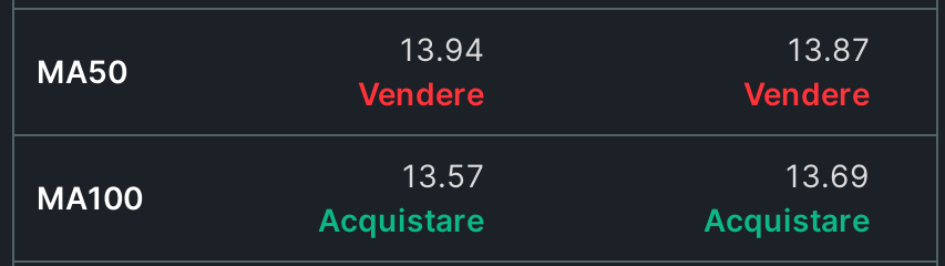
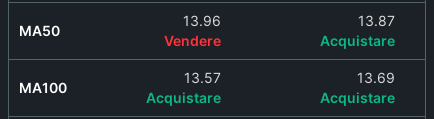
- 13.94
+ 13.96

- Vendere
+ Acquistare
